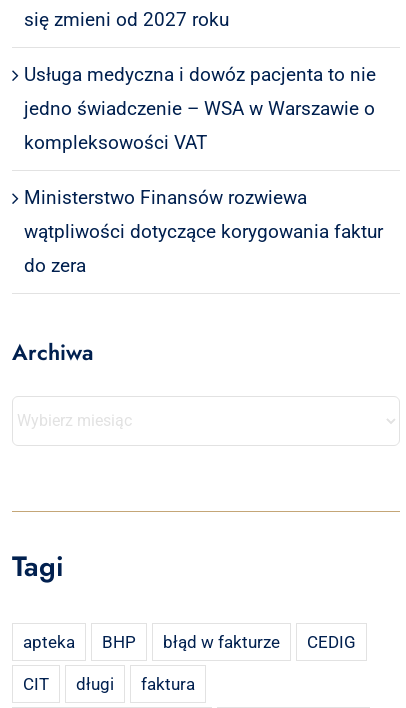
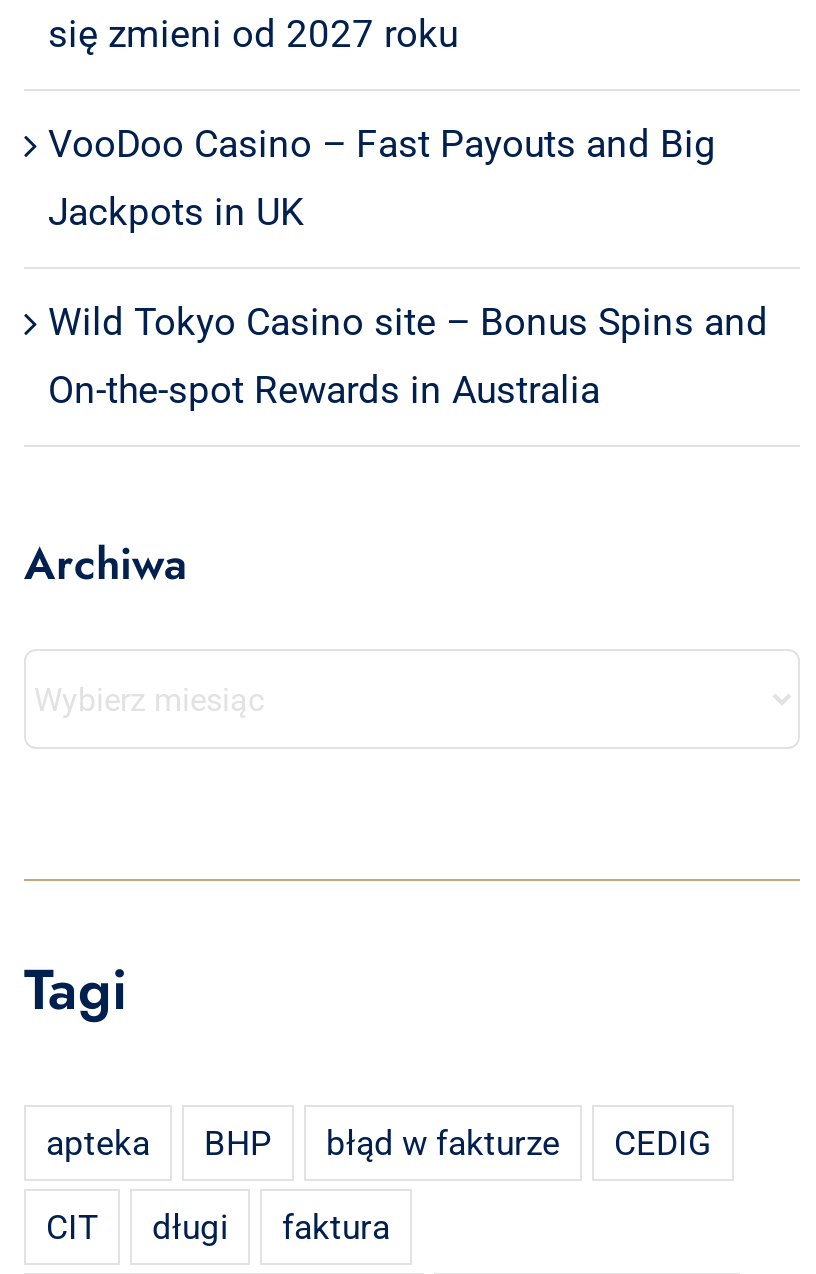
- Usługa medyczna i dowóz pacjenta to nie
- jedno świadczenie – WSA w Warszawie o
- kompleksowości VAT
- Ministerstwo Finansów rozwiewa
- wątpliwości dotyczące korygowania faktur
- do zera
+ VooDoo Casino – Fast Payouts and Big
+ Jackpots in UK
+ Wild Tokyo Casino site – Bonus Spins and
+ On-the-spot Rewards in Australia
